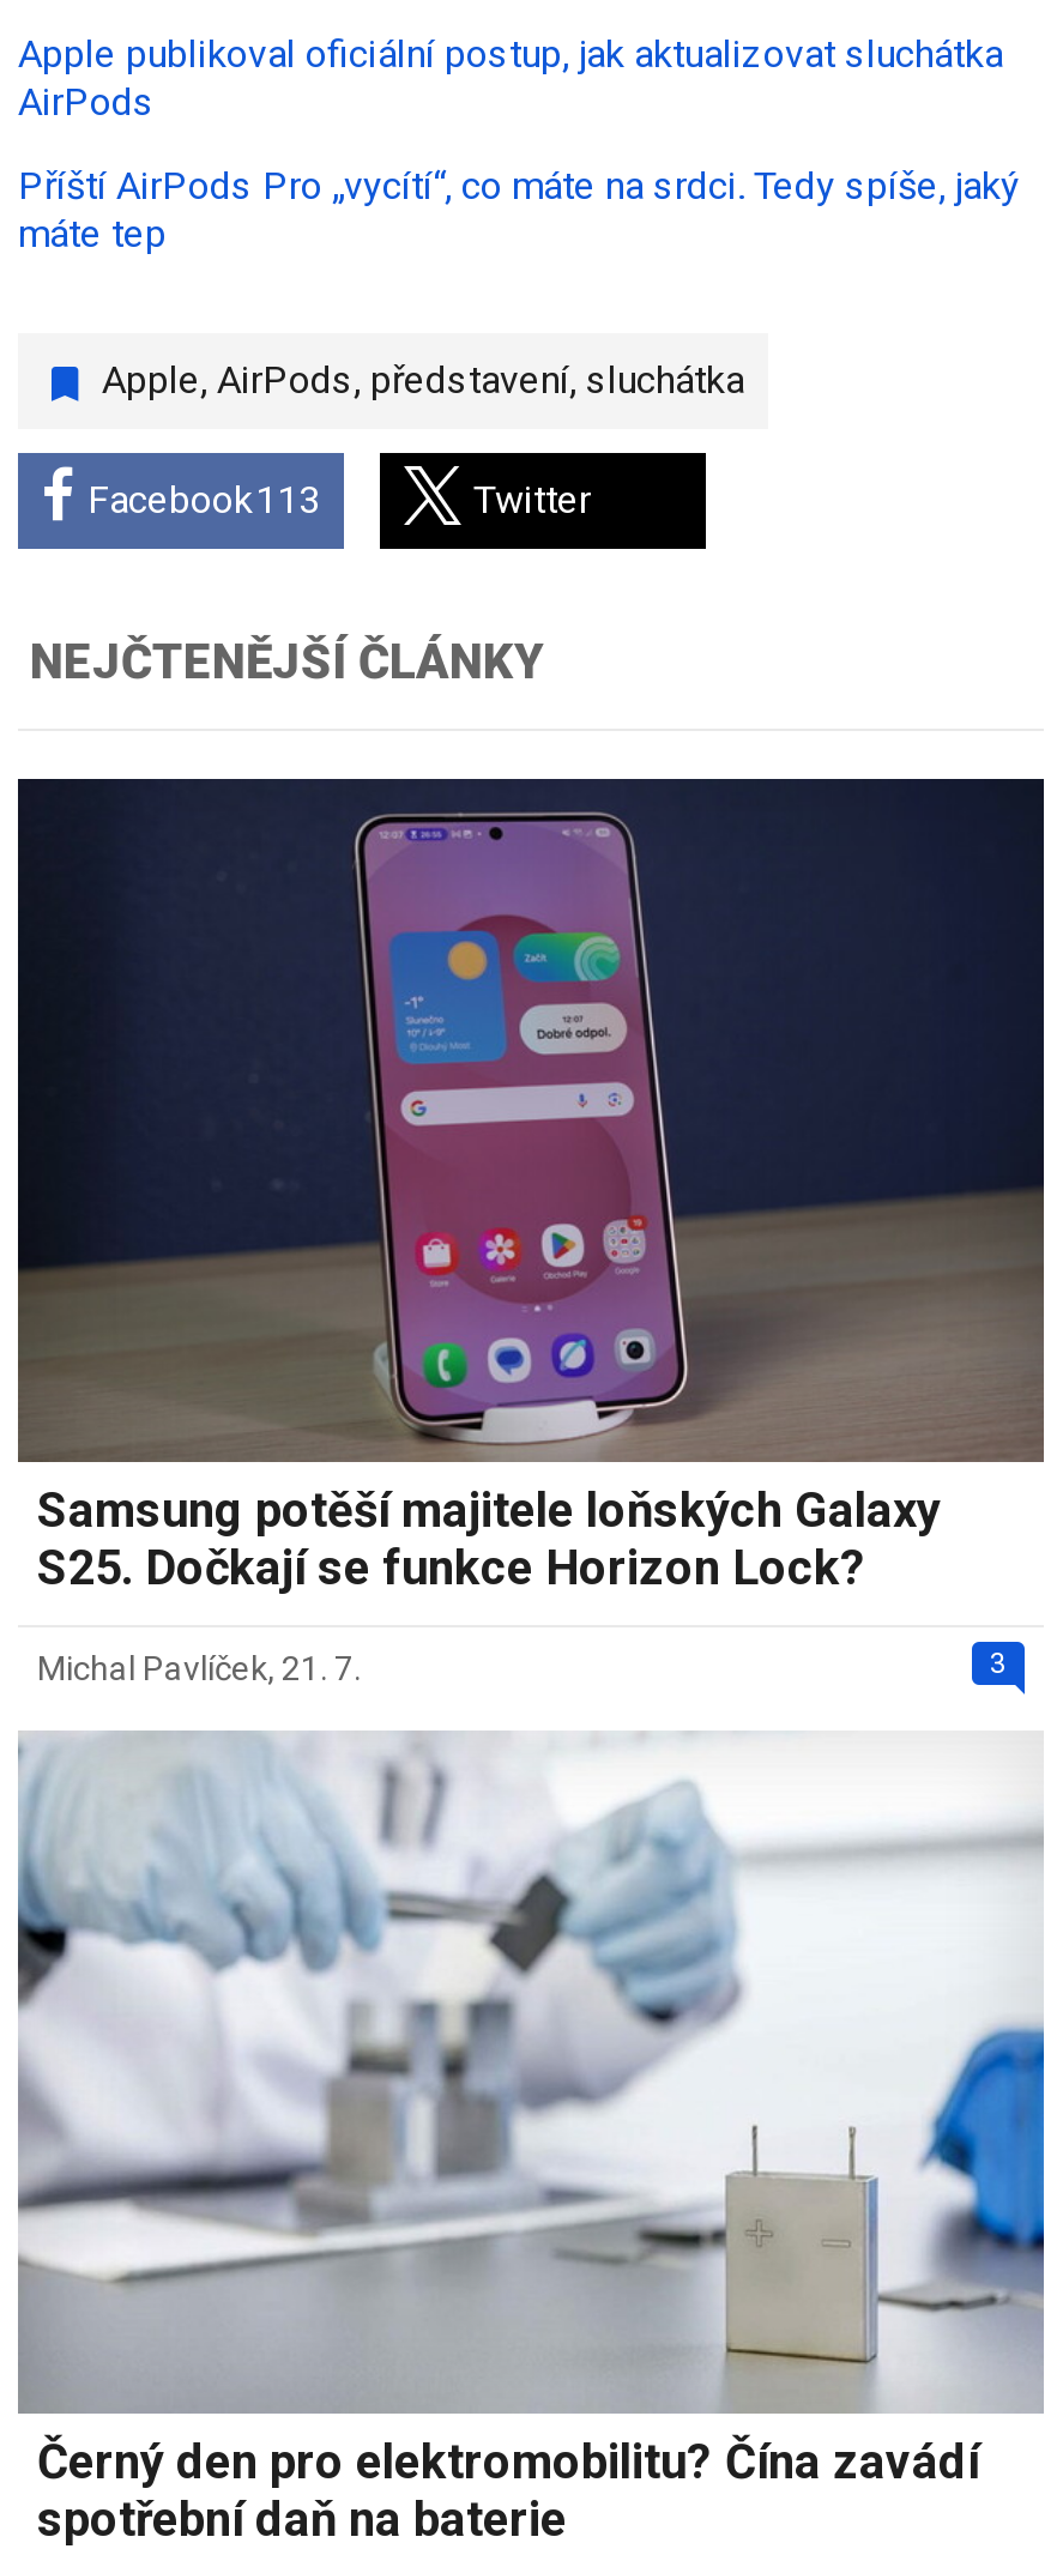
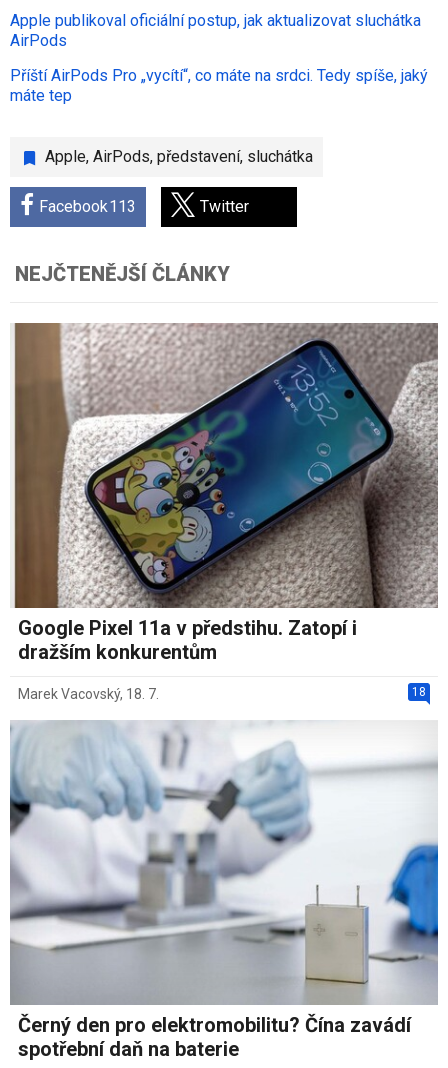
- [image]
- Samsung potěší majitele loňských Galaxy
- S25. Dočkají se funkce Horizon Lock?
+ [image]
+ Google Pixel 11a v předstihu. Zatopí i
+ dražším konkurentům

- 3
- Michal Pavlíček, 21. 7.
+ 18
+ Marek Vacovský, 18. 7.
